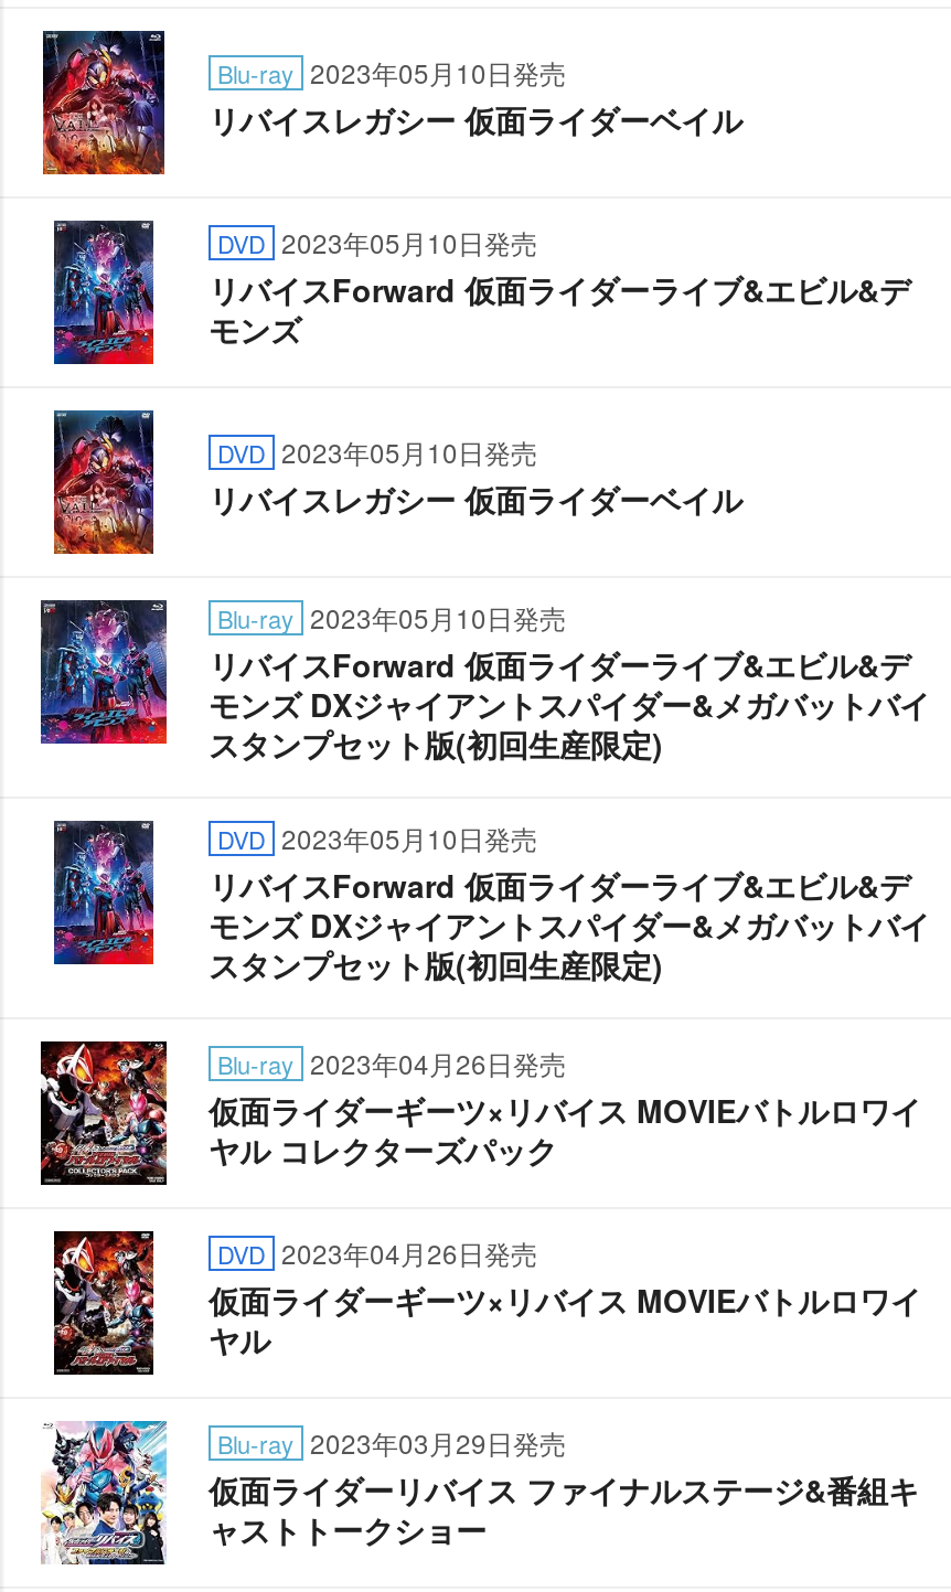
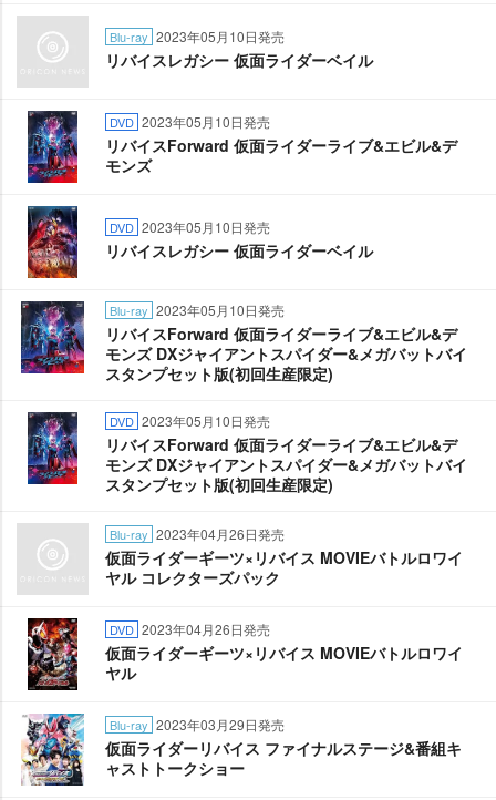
- [image]

- [image]
